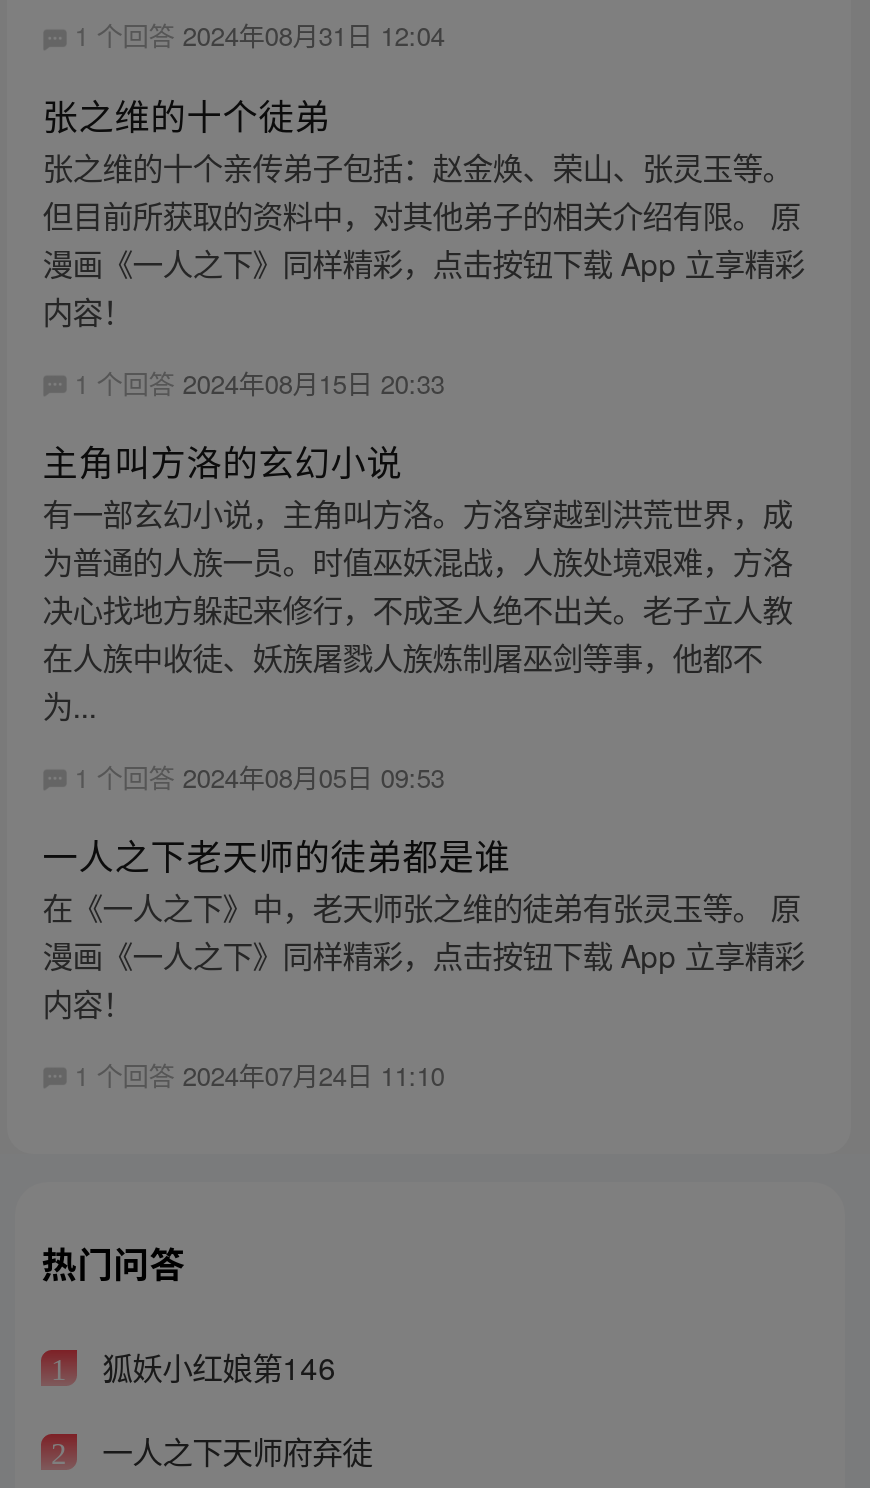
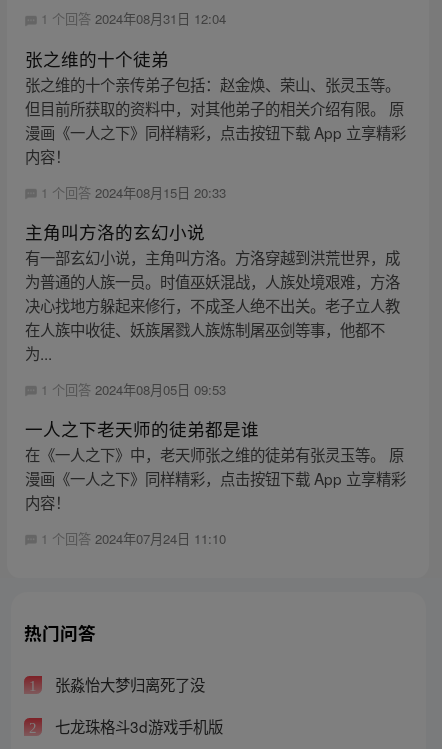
- 狐妖小红娘第146
+ 张淼怡大梦归离死了没

- 一人之下天师府弃徒
+ 七龙珠格斗3d游戏手机版
